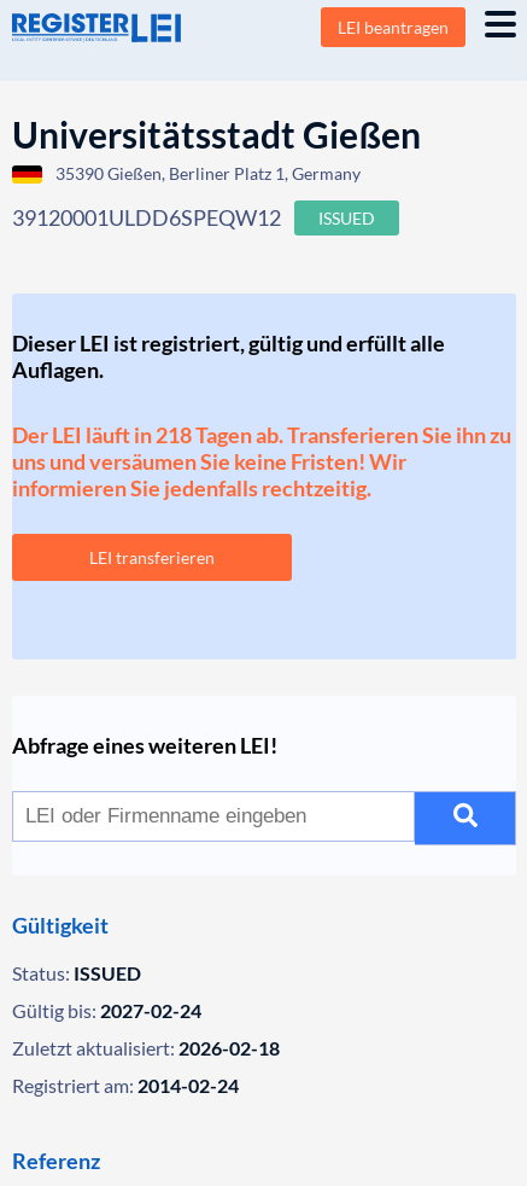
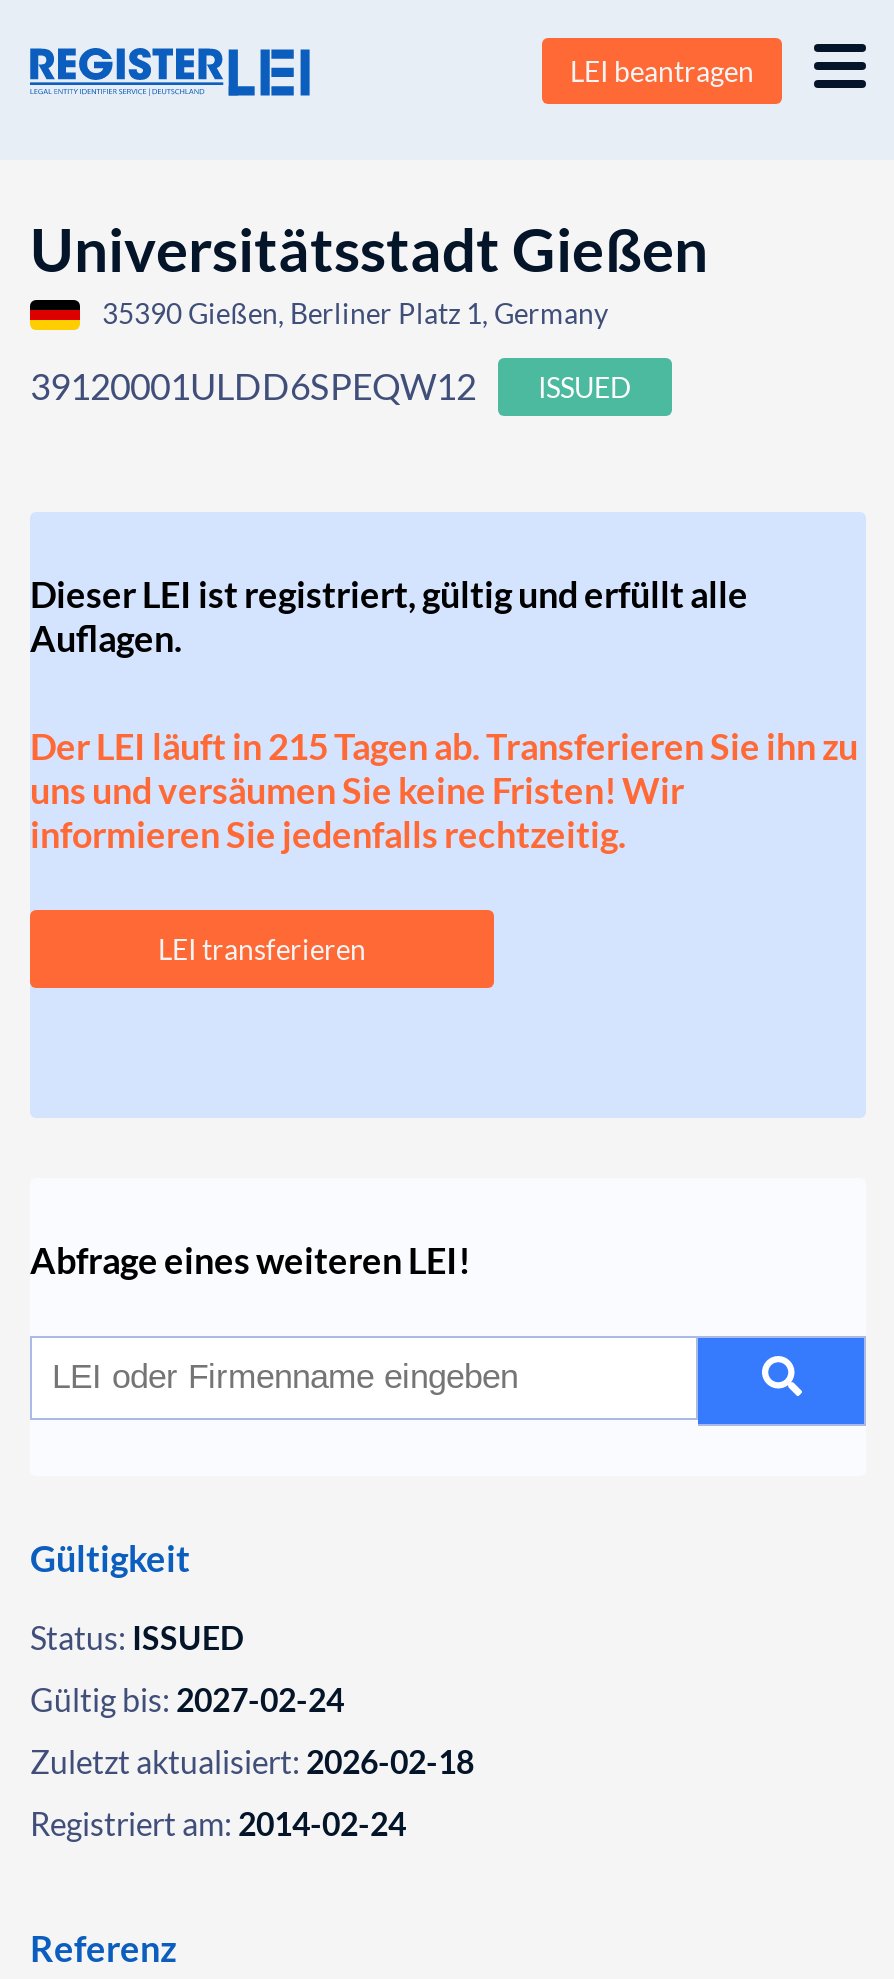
- Der LEI läuft in 218 Tagen ab. Transferieren Sie ihn zu
+ Der LEI läuft in 215 Tagen ab. Transferieren Sie ihn zu
